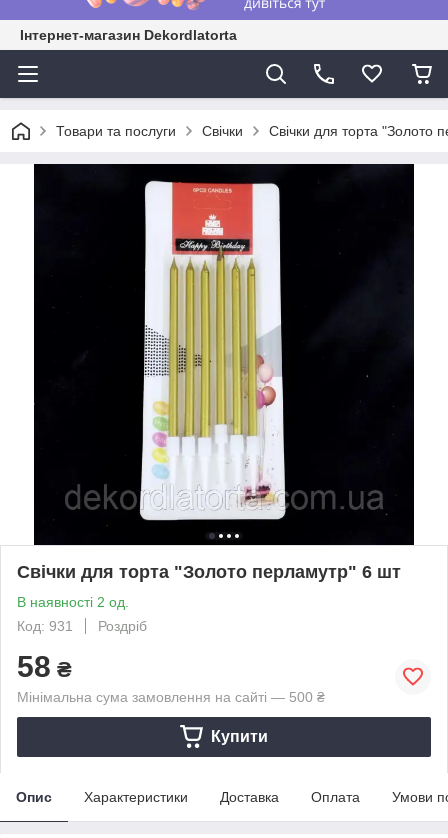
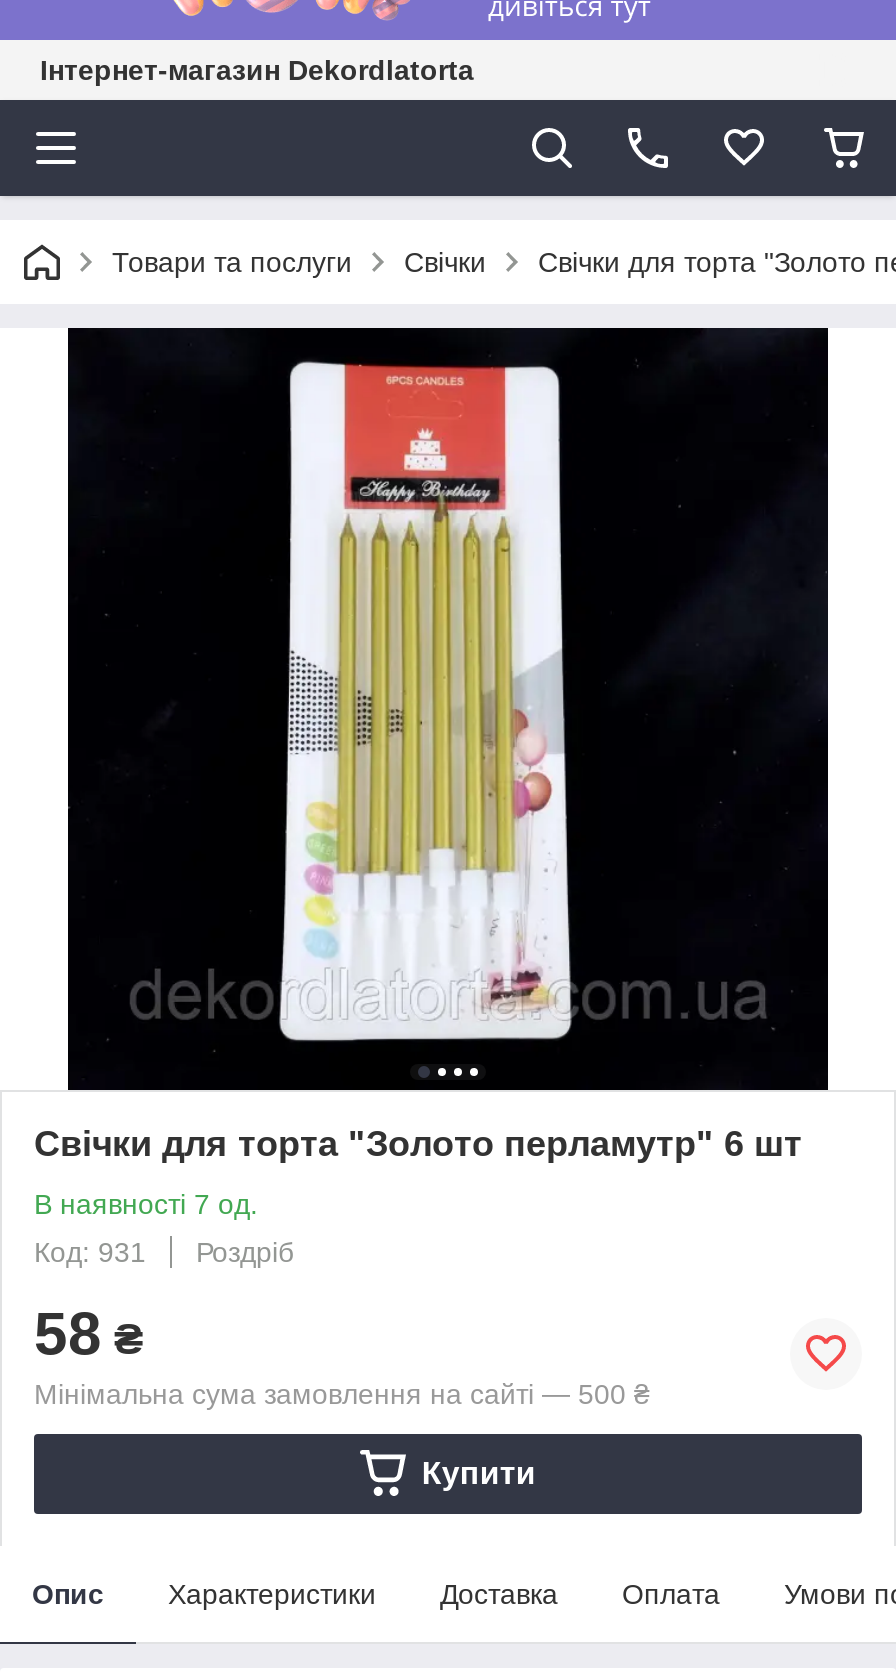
- В наявності 2 од.
+ В наявності 7 од.
